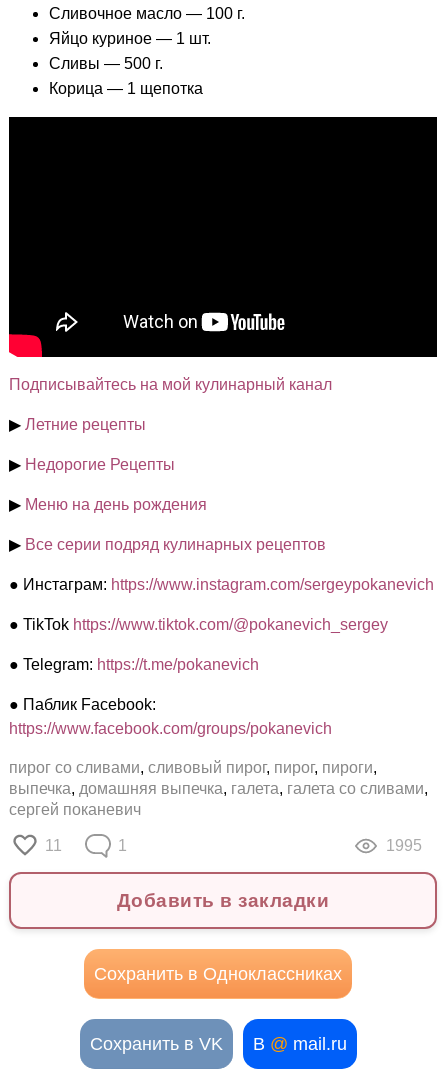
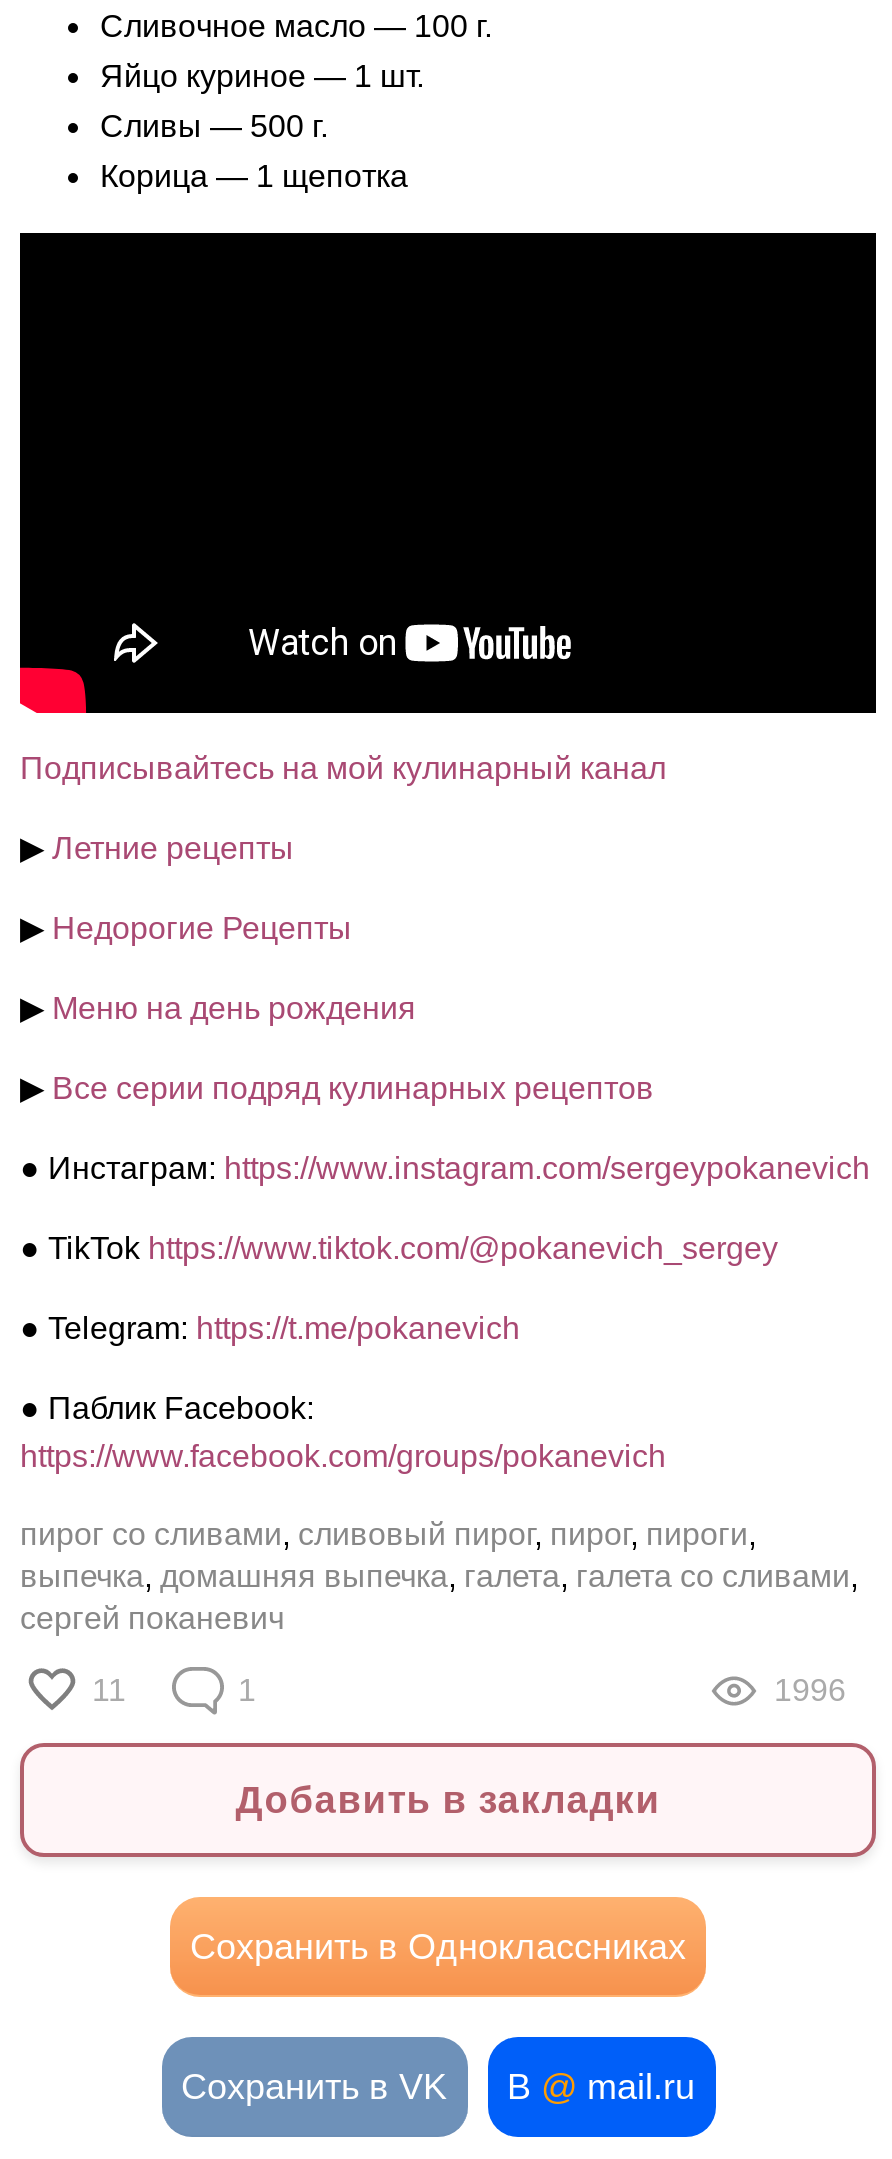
- 1995
+ 1996
